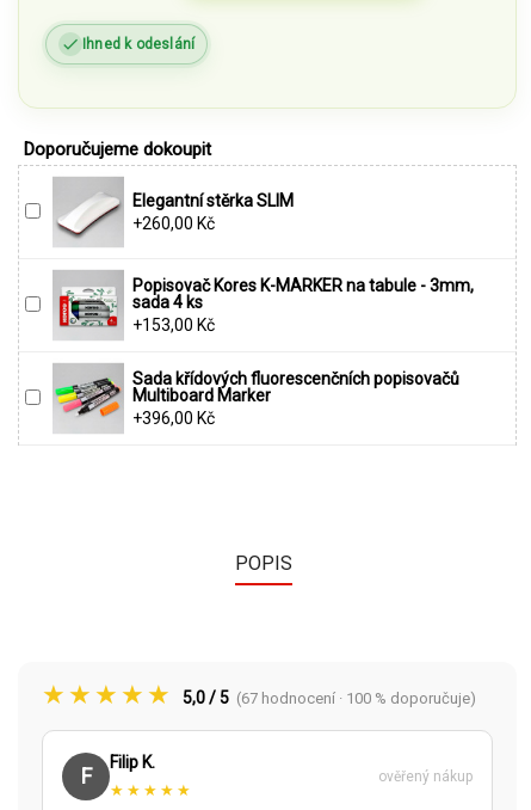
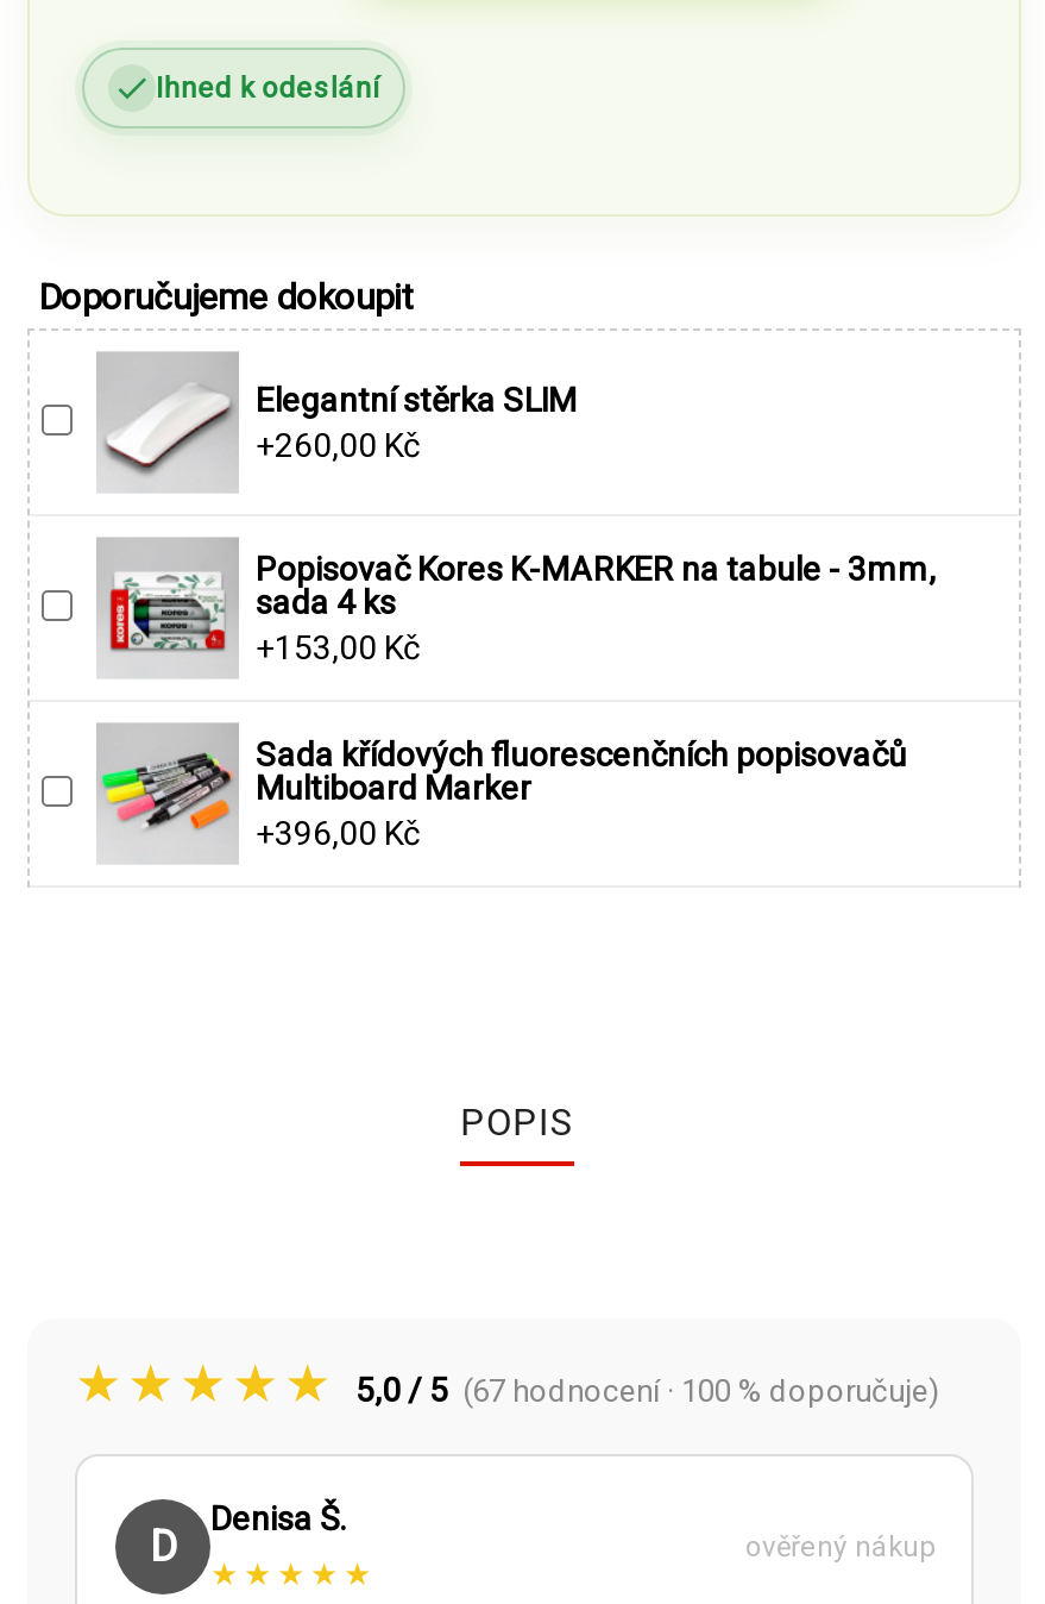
- Filip K.
+ Denisa Š.

- F
+ D
